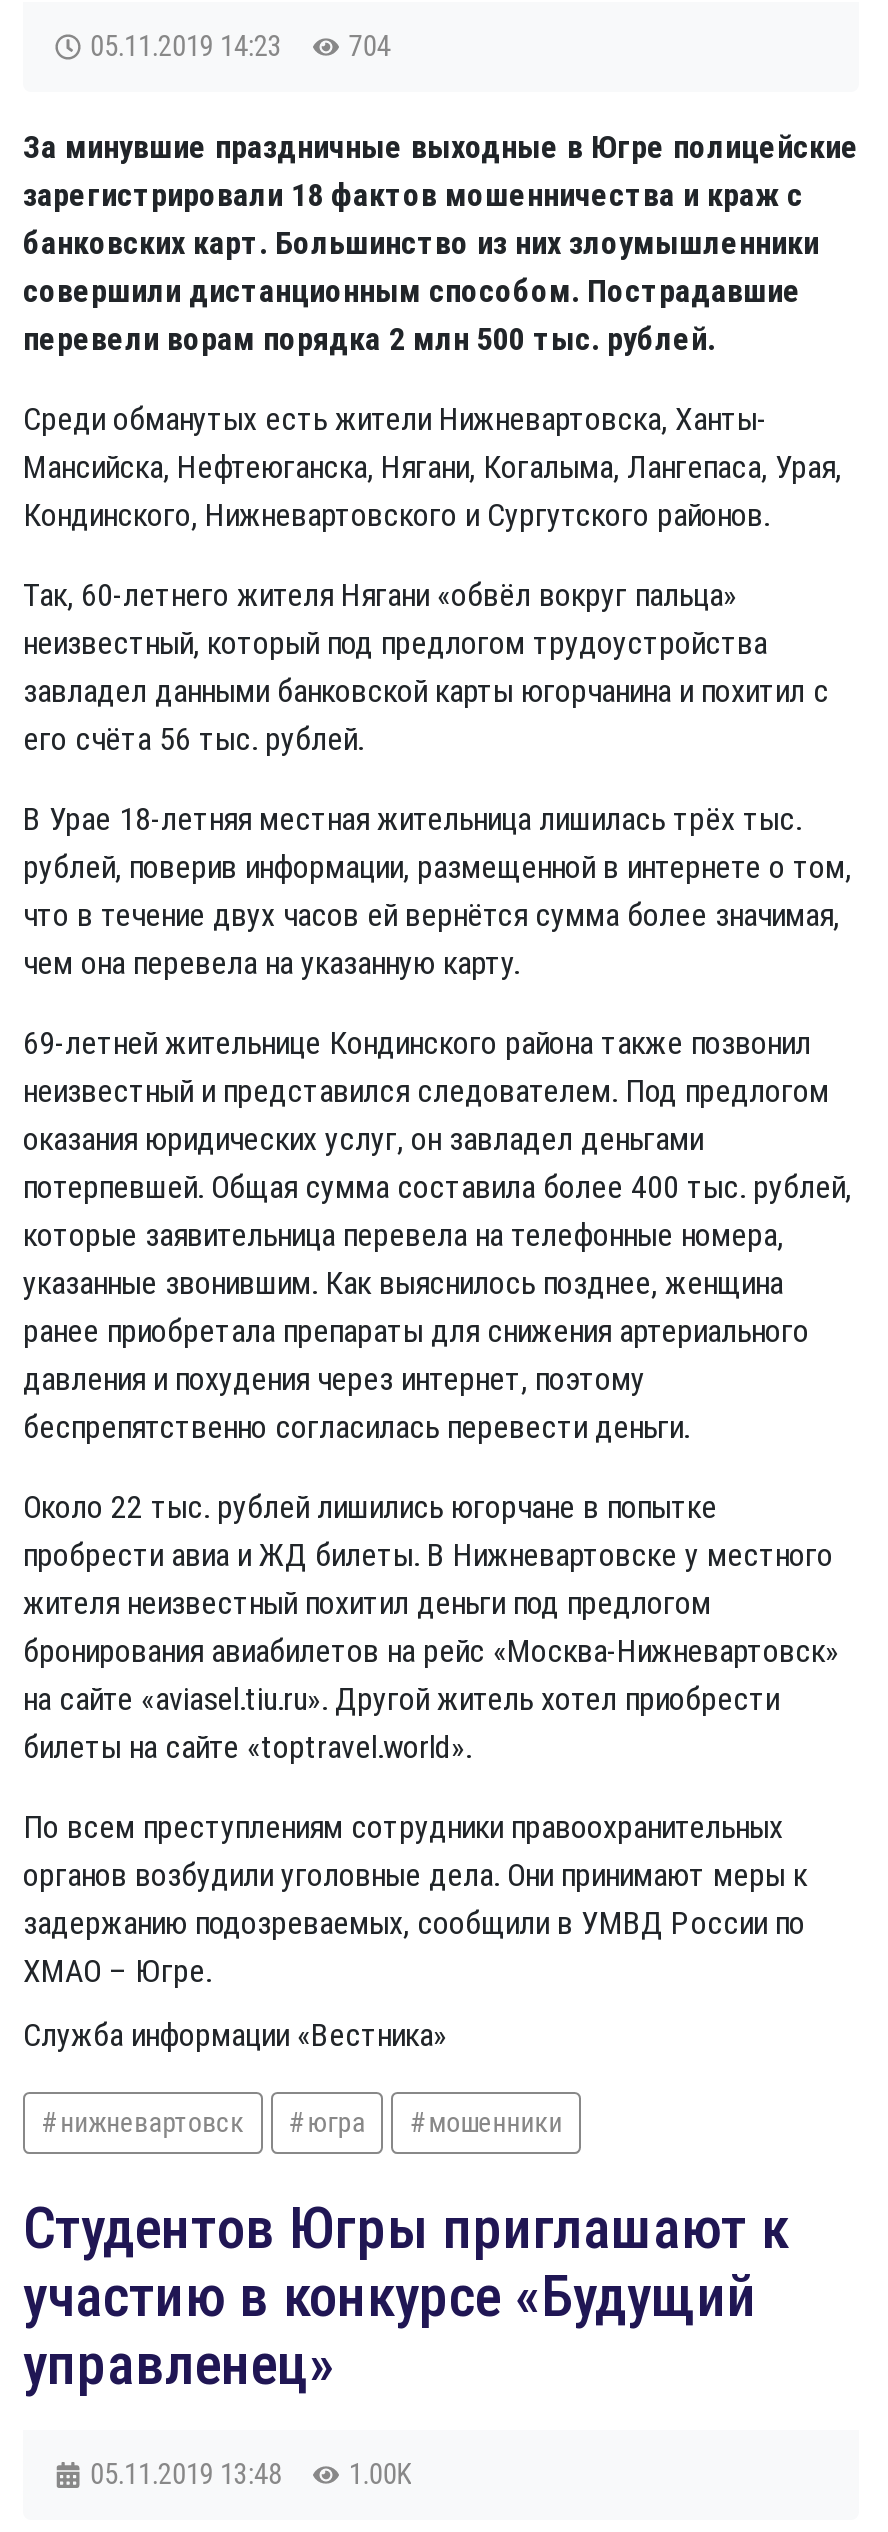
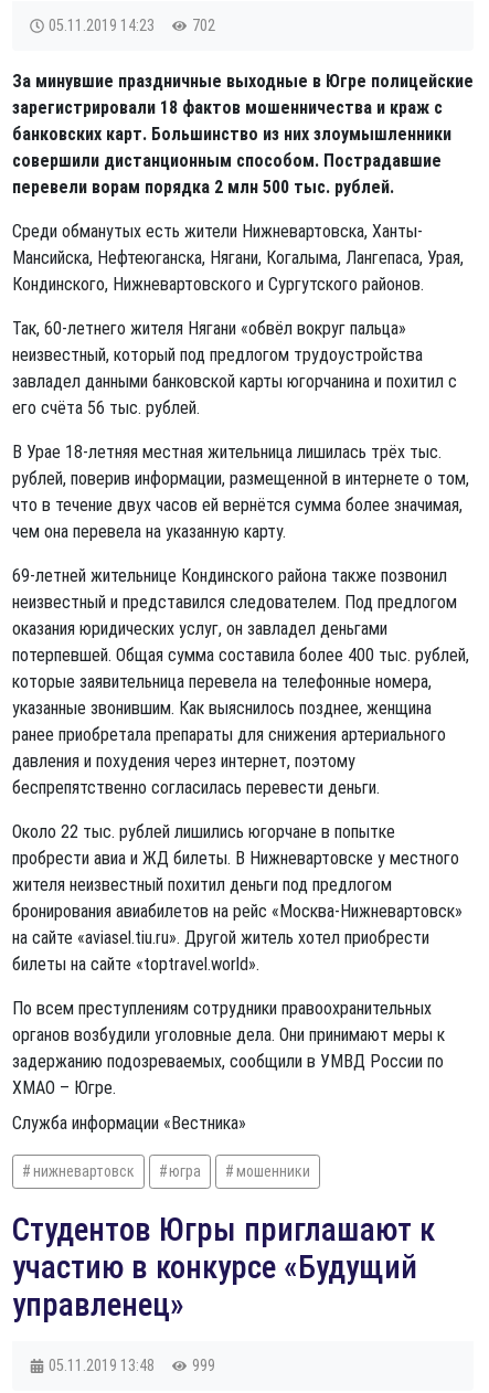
- 05.11.2019 14:23 704
+ 05.11.2019 14:23 702

- 05.11.2019 13:48 1.00K
+ 05.11.2019 13:48 999
